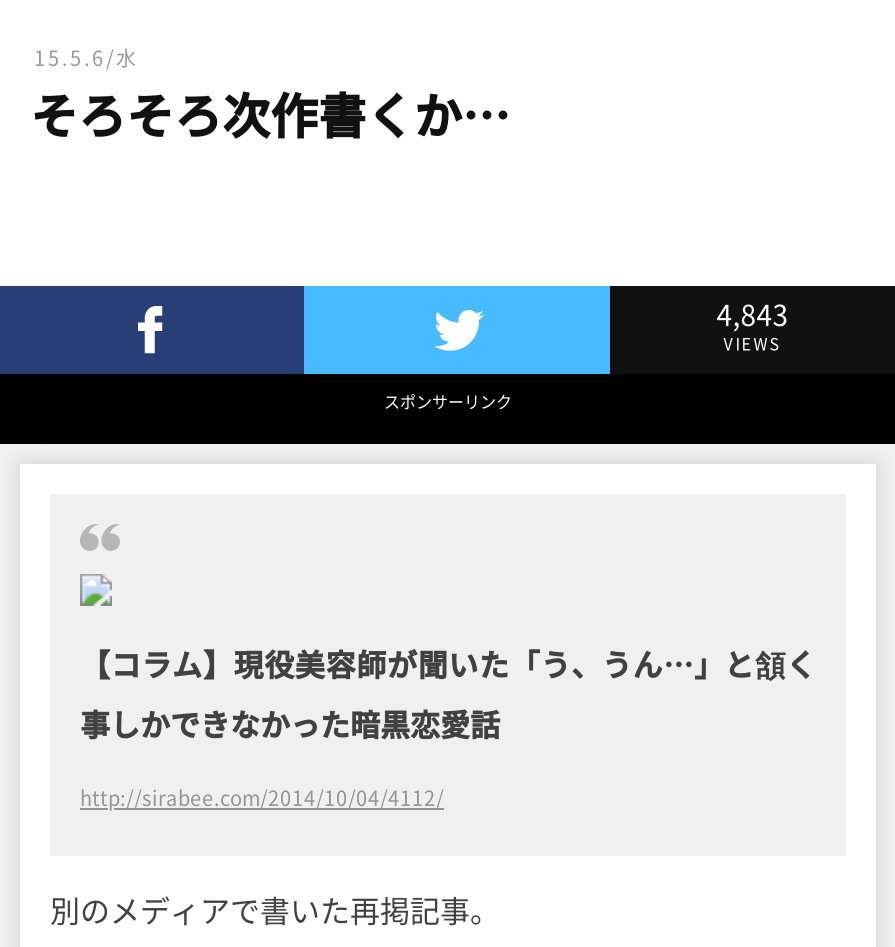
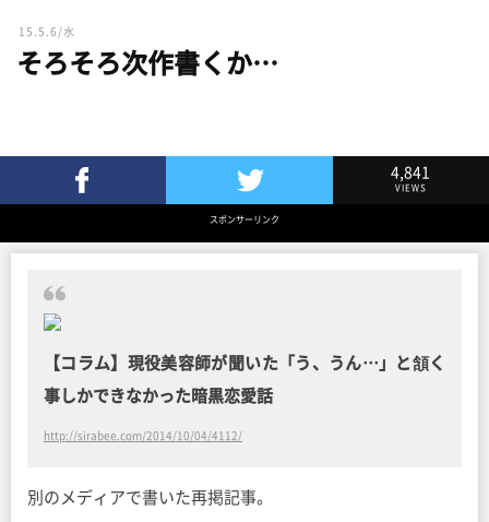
- 4,843
+ 4,841
